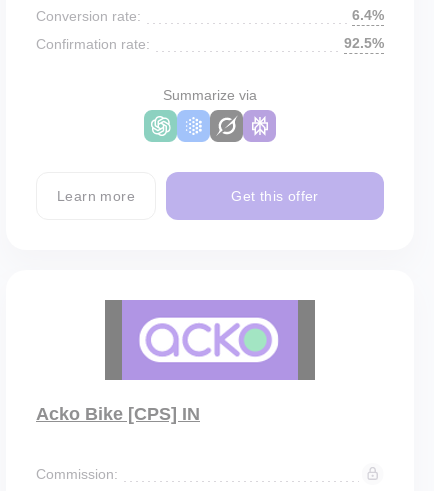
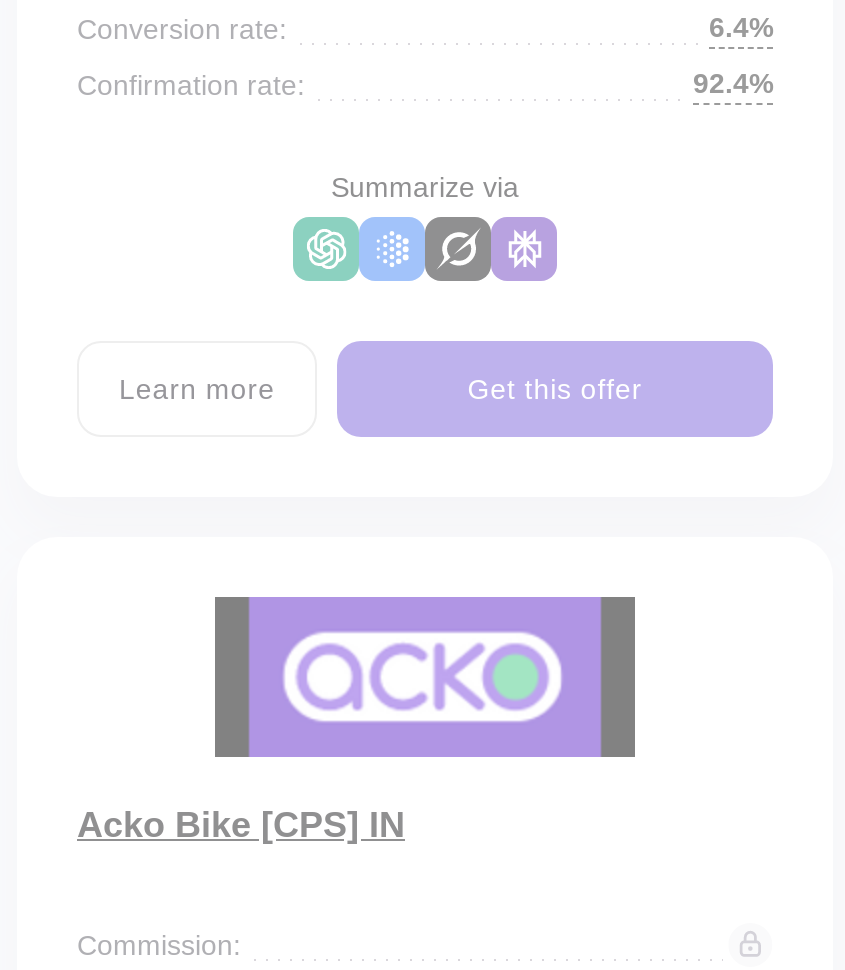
- 92.5%
+ 92.4%
